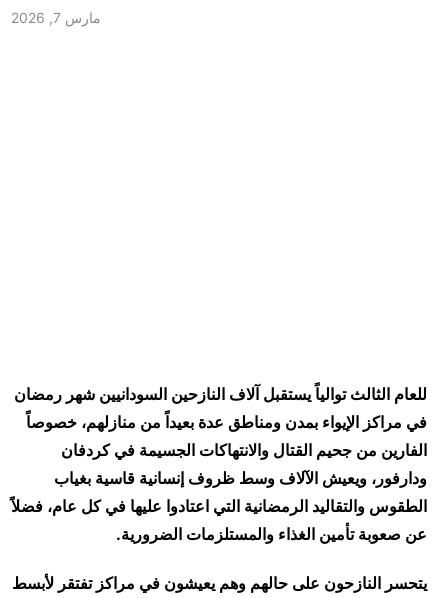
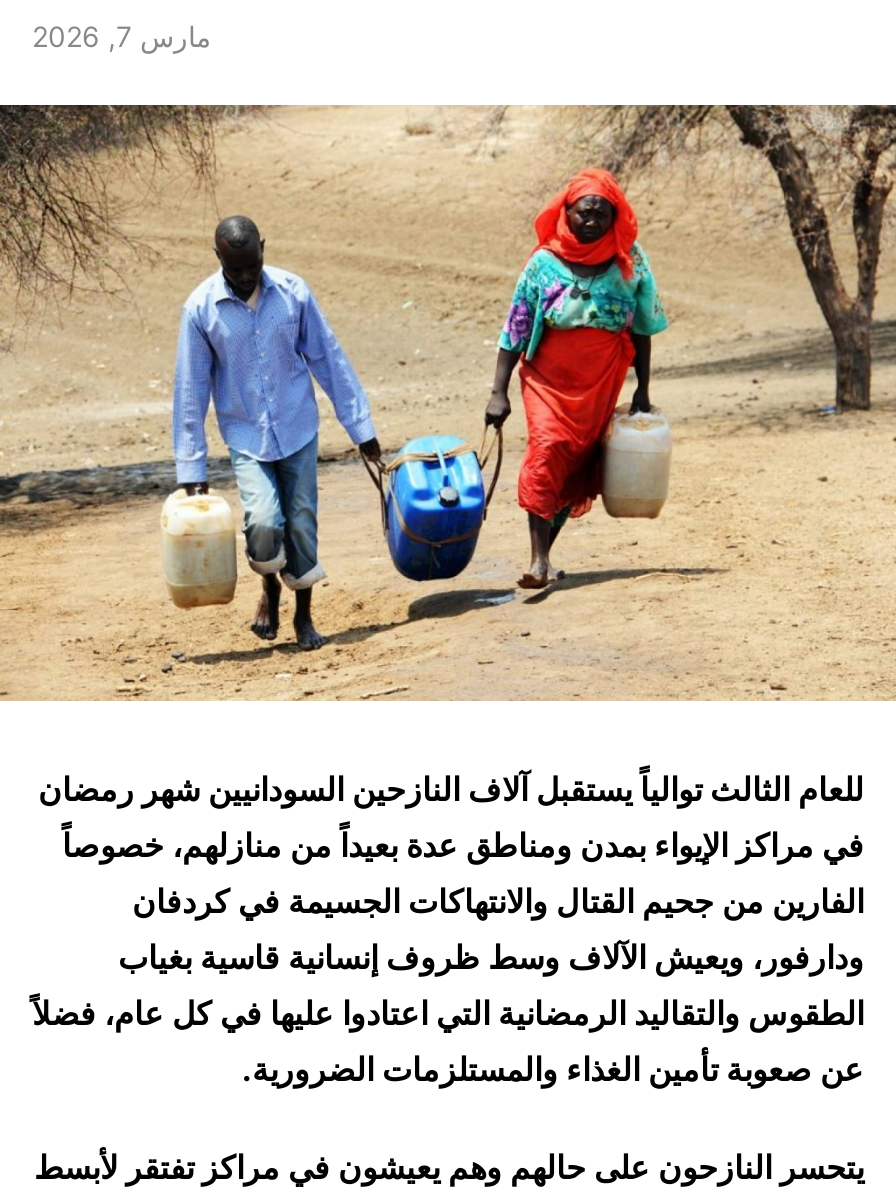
+ [image]
